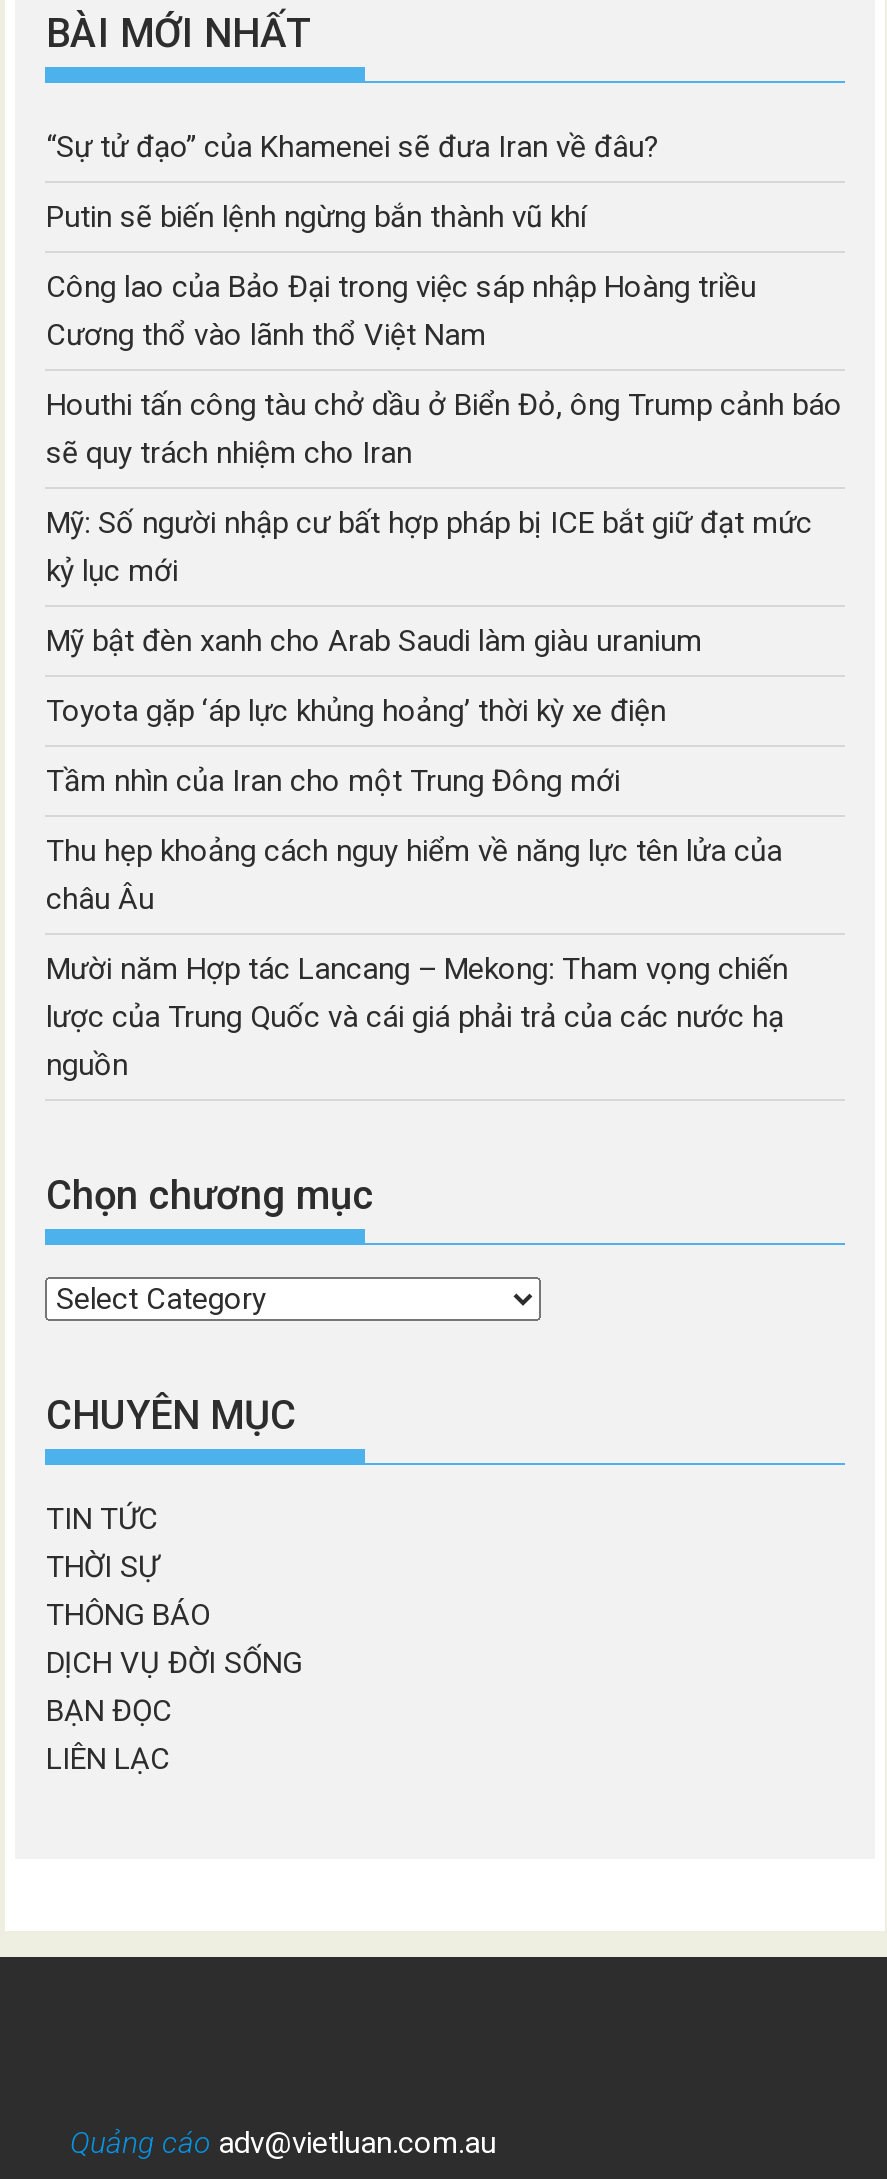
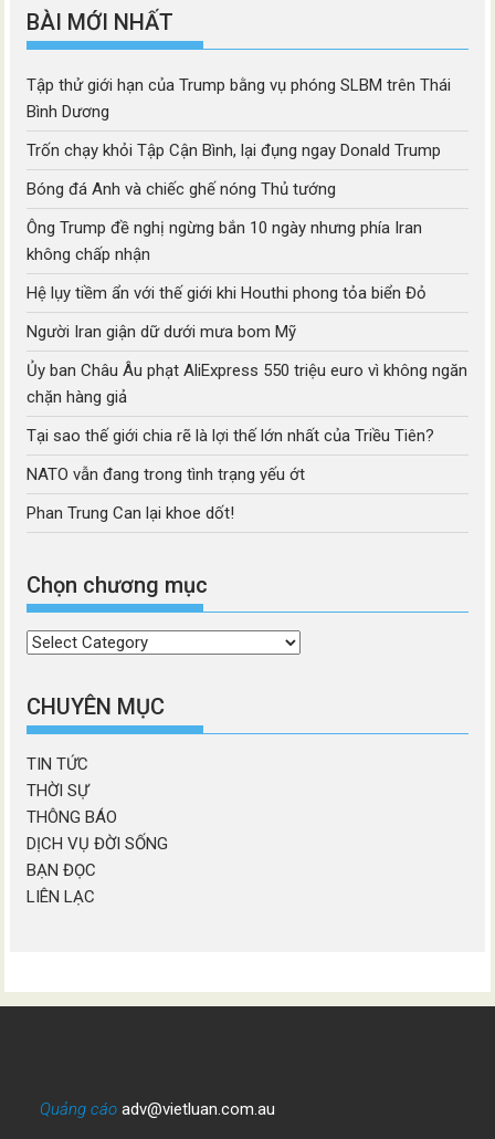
- “Sự tử đạo” của Khamenei sẽ đưa Iran về đâu?
+ Tập thử giới hạn của Trump bằng vụ phóng SLBM trên Thái
+ Bình Dương

- Putin sẽ biến lệnh ngừng bắn thành vũ khí
+ Trốn chạy khỏi Tập Cận Bình, lại đụng ngay Donald Trump

- Công lao của Bảo Đại trong việc sáp nhập Hoàng triều
- Cương thổ vào lãnh thổ Việt Nam
+ Bóng đá Anh và chiếc ghế nóng Thủ tướng

- Houthi tấn công tàu chở dầu ở Biển Đỏ, ông Trump cảnh báo
- sẽ quy trách nhiệm cho Iran
+ Ông Trump đề nghị ngừng bắn 10 ngày nhưng phía Iran
+ không chấp nhận

- Mỹ: Số người nhập cư bất hợp pháp bị ICE bắt giữ đạt mức
- kỷ lục mới
+ Hệ lụy tiềm ẩn với thế giới khi Houthi phong tỏa biển Đỏ

- Mỹ bật đèn xanh cho Arab Saudi làm giàu uranium
+ Người Iran giận dữ dưới mưa bom Mỹ

- Toyota gặp ‘áp lực khủng hoảng’ thời kỳ xe điện
+ Ủy ban Châu Âu phạt AliExpress 550 triệu euro vì không ngăn
+ chặn hàng giả

- Tầm nhìn của Iran cho một Trung Đông mới
+ Tại sao thế giới chia rẽ là lợi thế lớn nhất của Triều Tiên?

- Thu hẹp khoảng cách nguy hiểm về năng lực tên lửa của
- châu Âu
+ NATO vẫn đang trong tình trạng yếu ớt

- Mười năm Hợp tác Lancang – Mekong: Tham vọng chiến
- lược của Trung Quốc và cái giá phải trả của các nước hạ
- nguồn
+ Phan Trung Can lại khoe dốt!
